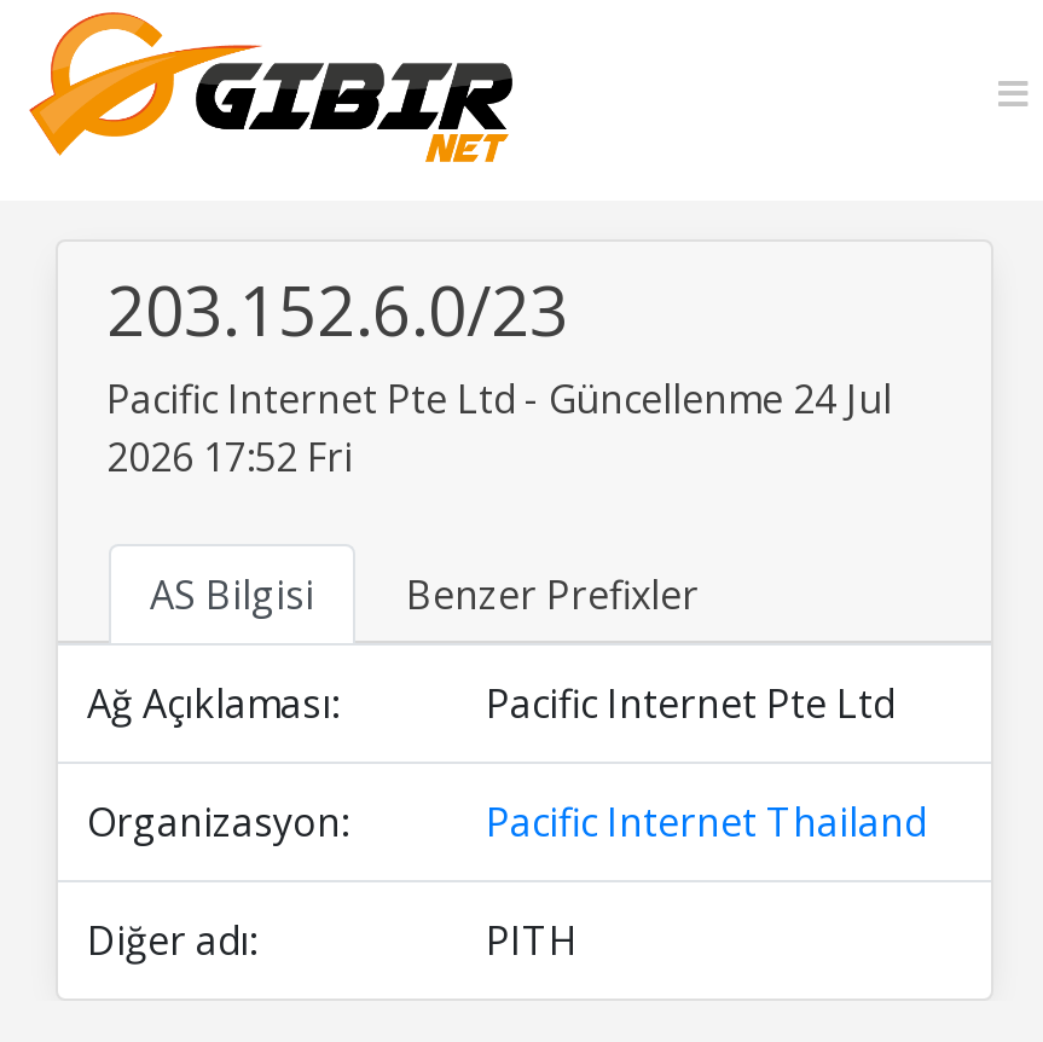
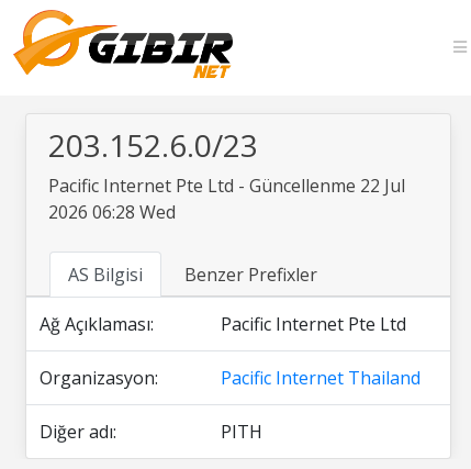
- Pacific Internet Pte Ltd - Güncellenme 24 Jul
- 2026 17:52 Fri
+ Pacific Internet Pte Ltd - Güncellenme 22 Jul
+ 2026 06:28 Wed
